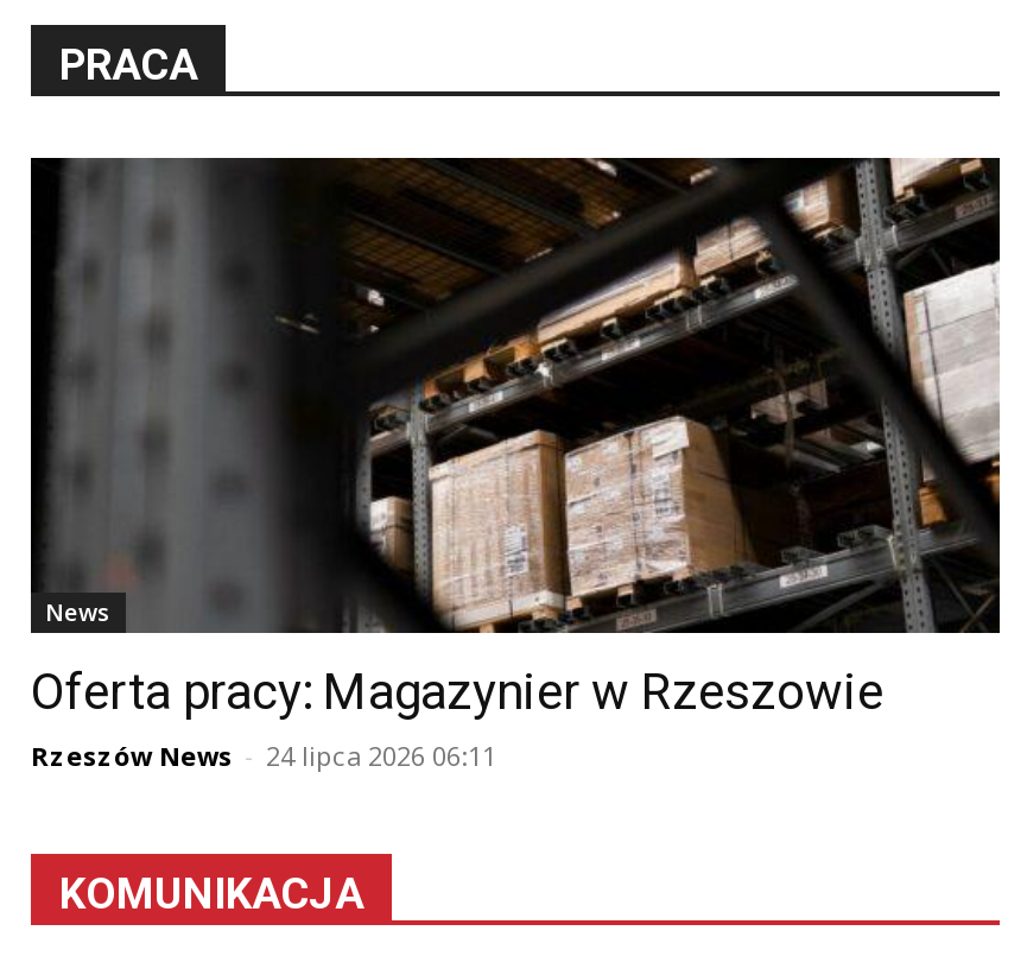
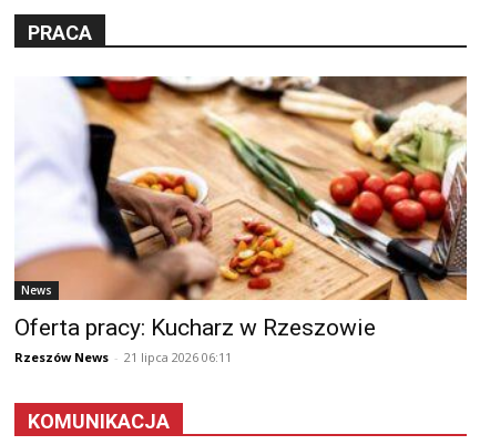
- [image]
- Oferta pracy: Magazynier w Rzeszowie
+ [image]
+ Oferta pracy: Kucharz w Rzeszowie

- Rzeszów News - 24 lipca 2026 06:11
+ Rzeszów News - 21 lipca 2026 06:11
